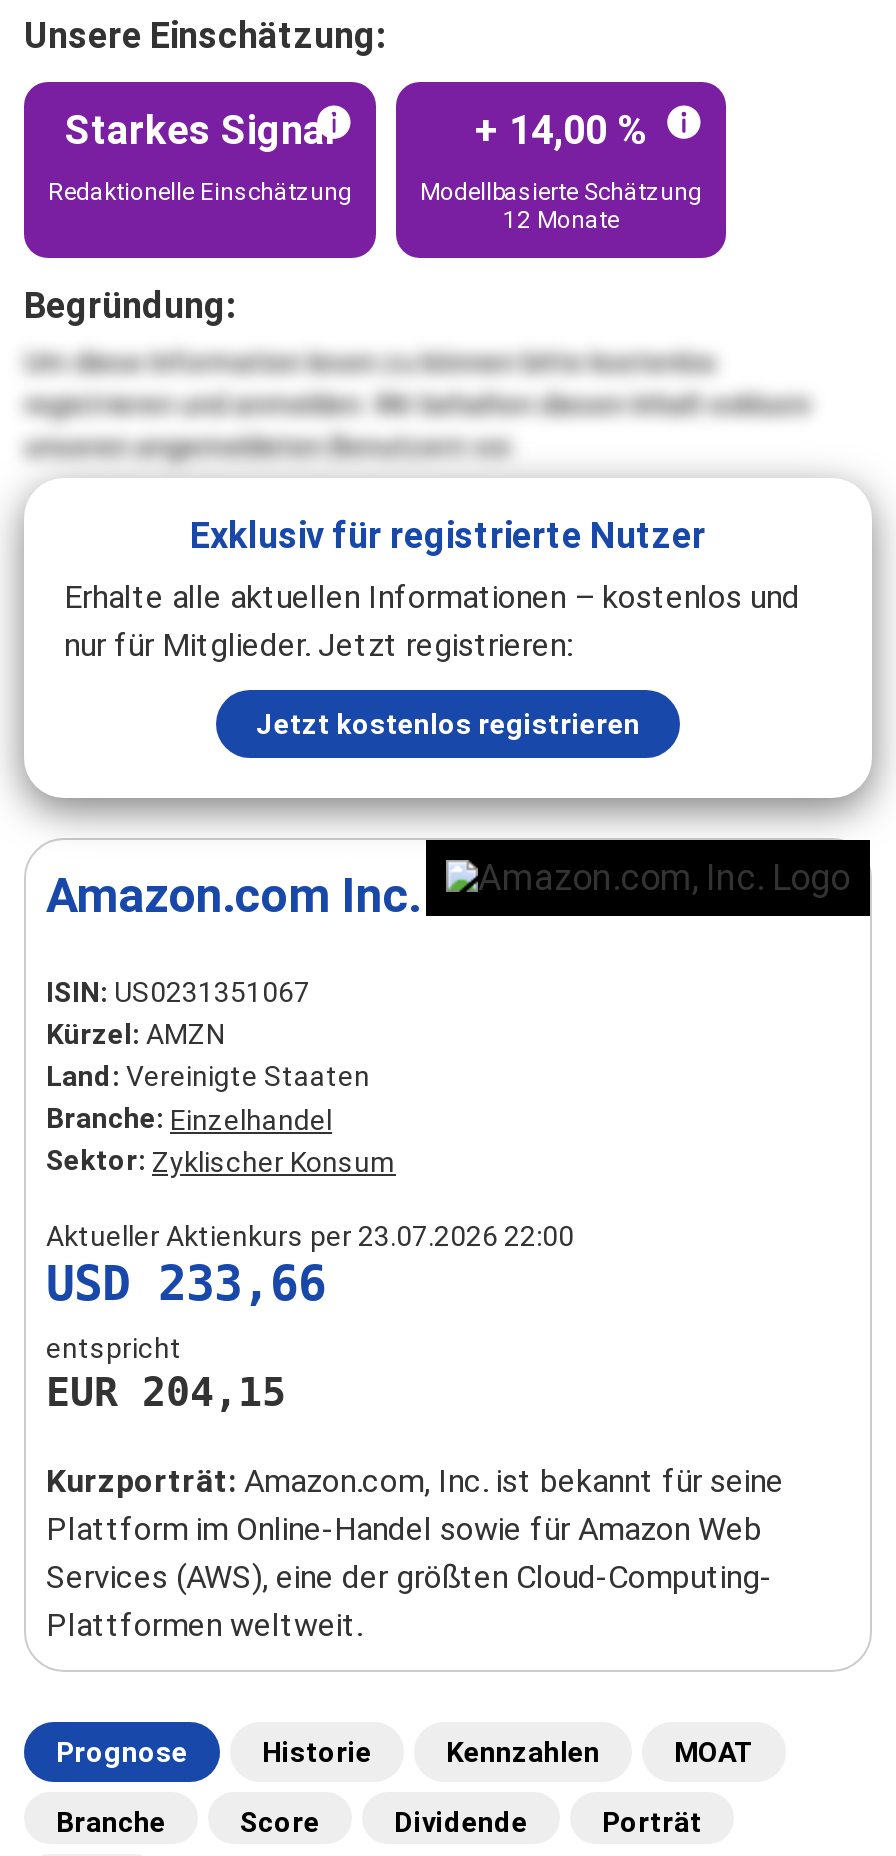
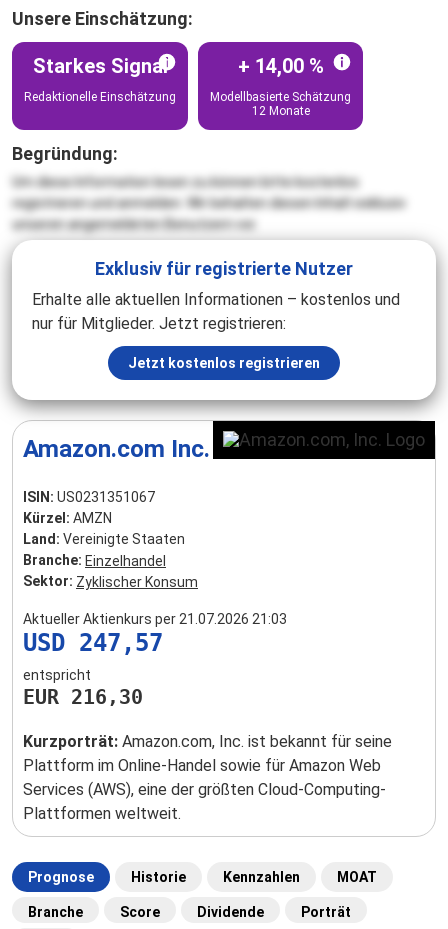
- Aktueller Aktienkurs per 23.07.2026 22:00
+ Aktueller Aktienkurs per 21.07.2026 21:03

- USD 233,66
+ USD 247,57

- EUR 204,15
+ EUR 216,30
